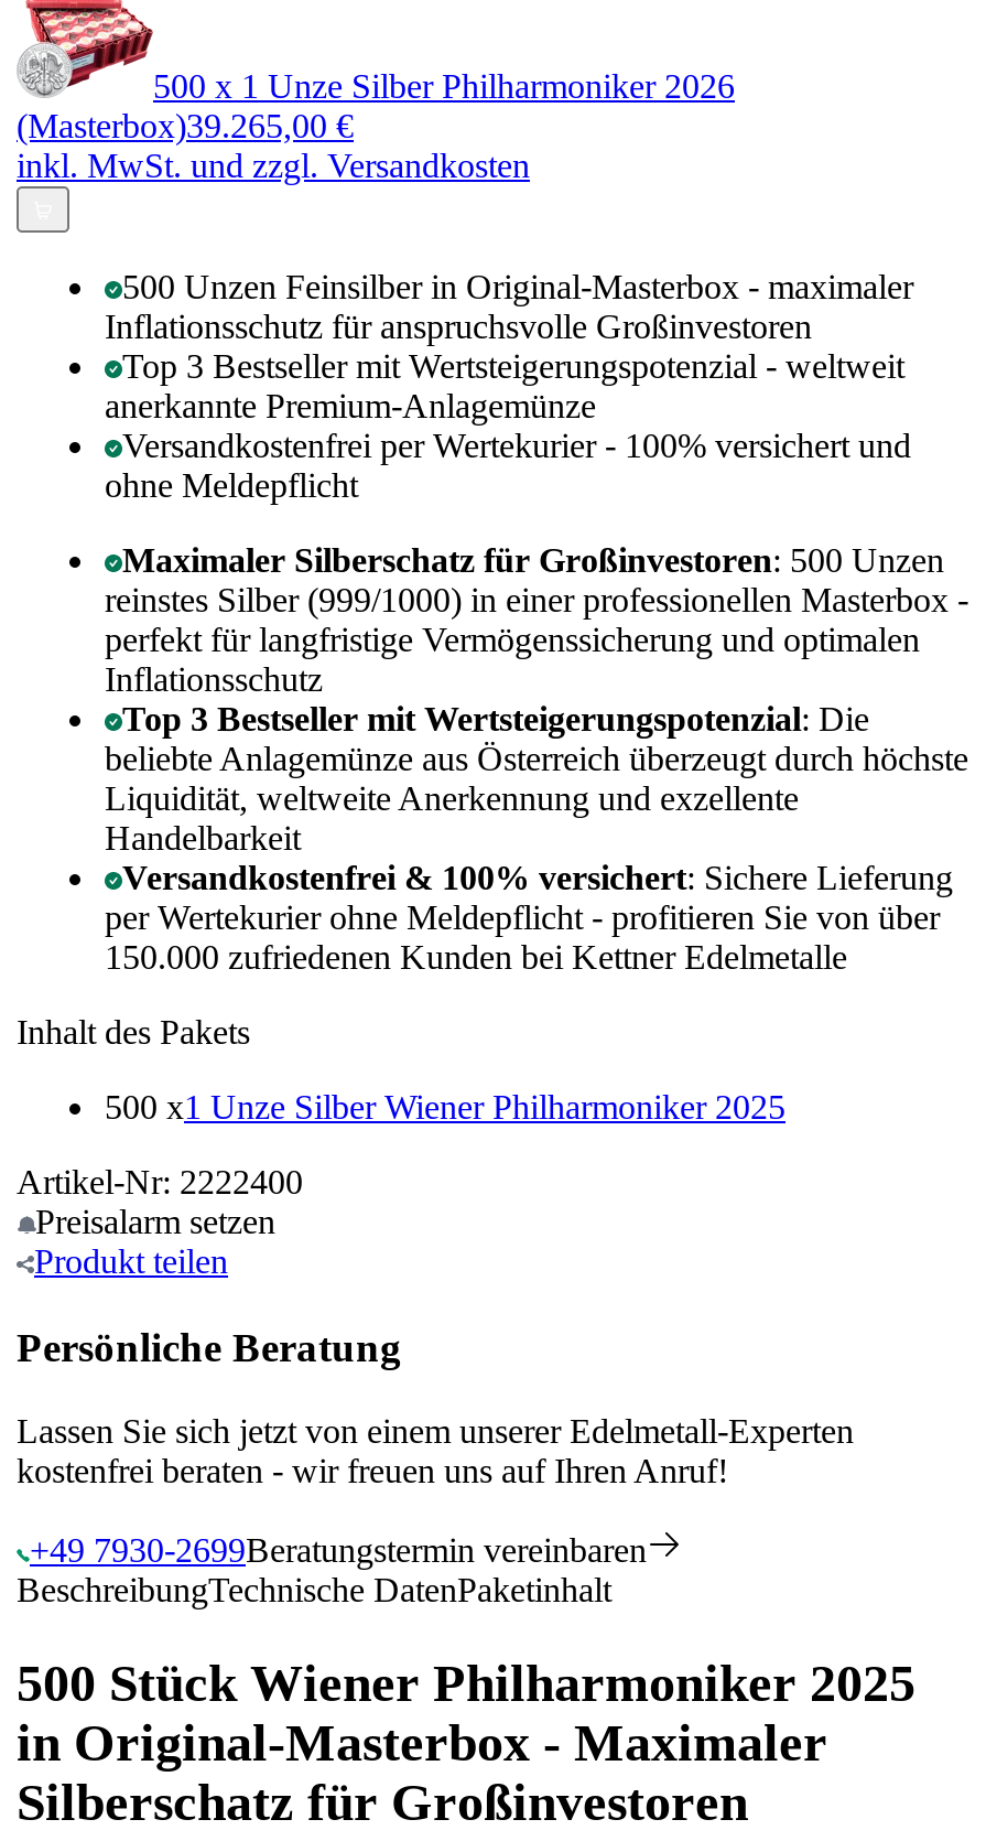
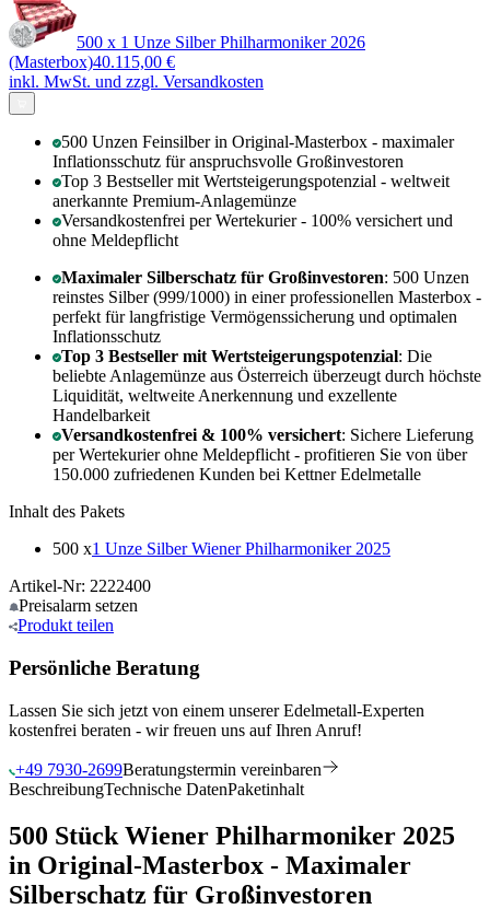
- (Masterbox)39.265,00 €
+ (Masterbox)40.115,00 €
